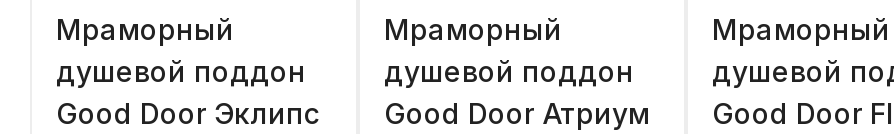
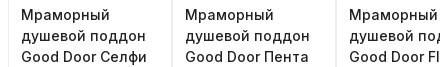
- Good Door Эклипс
+ Good Door Селфи

- Good Door Атриум
+ Good Door Пента
